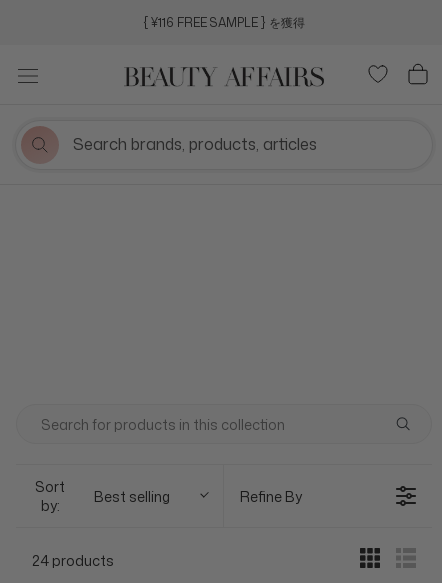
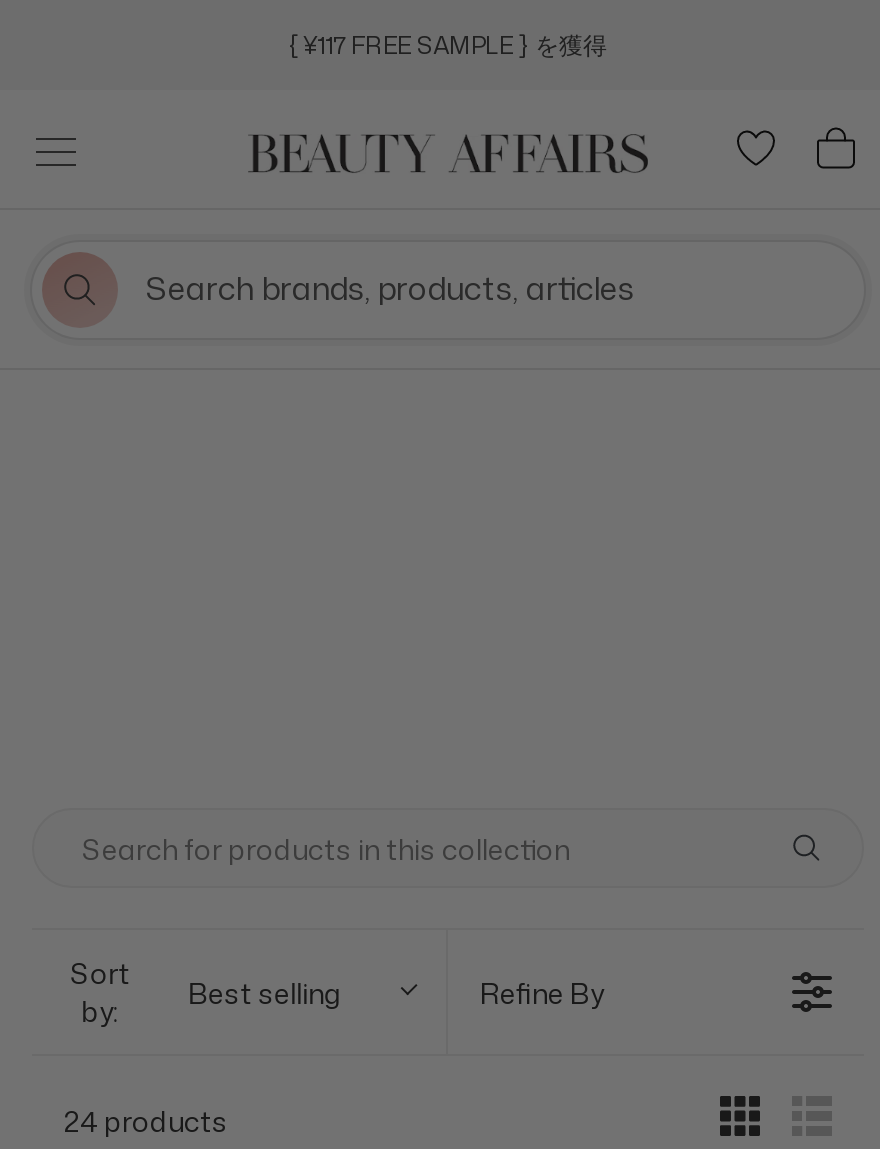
- { ¥116 FREE SAMPLE } を獲得
+ { ¥117 FREE SAMPLE } を獲得
